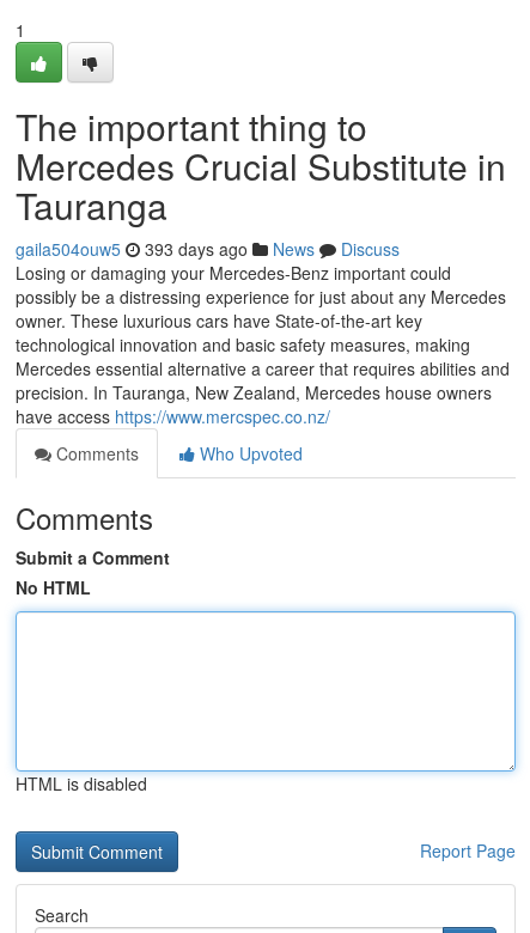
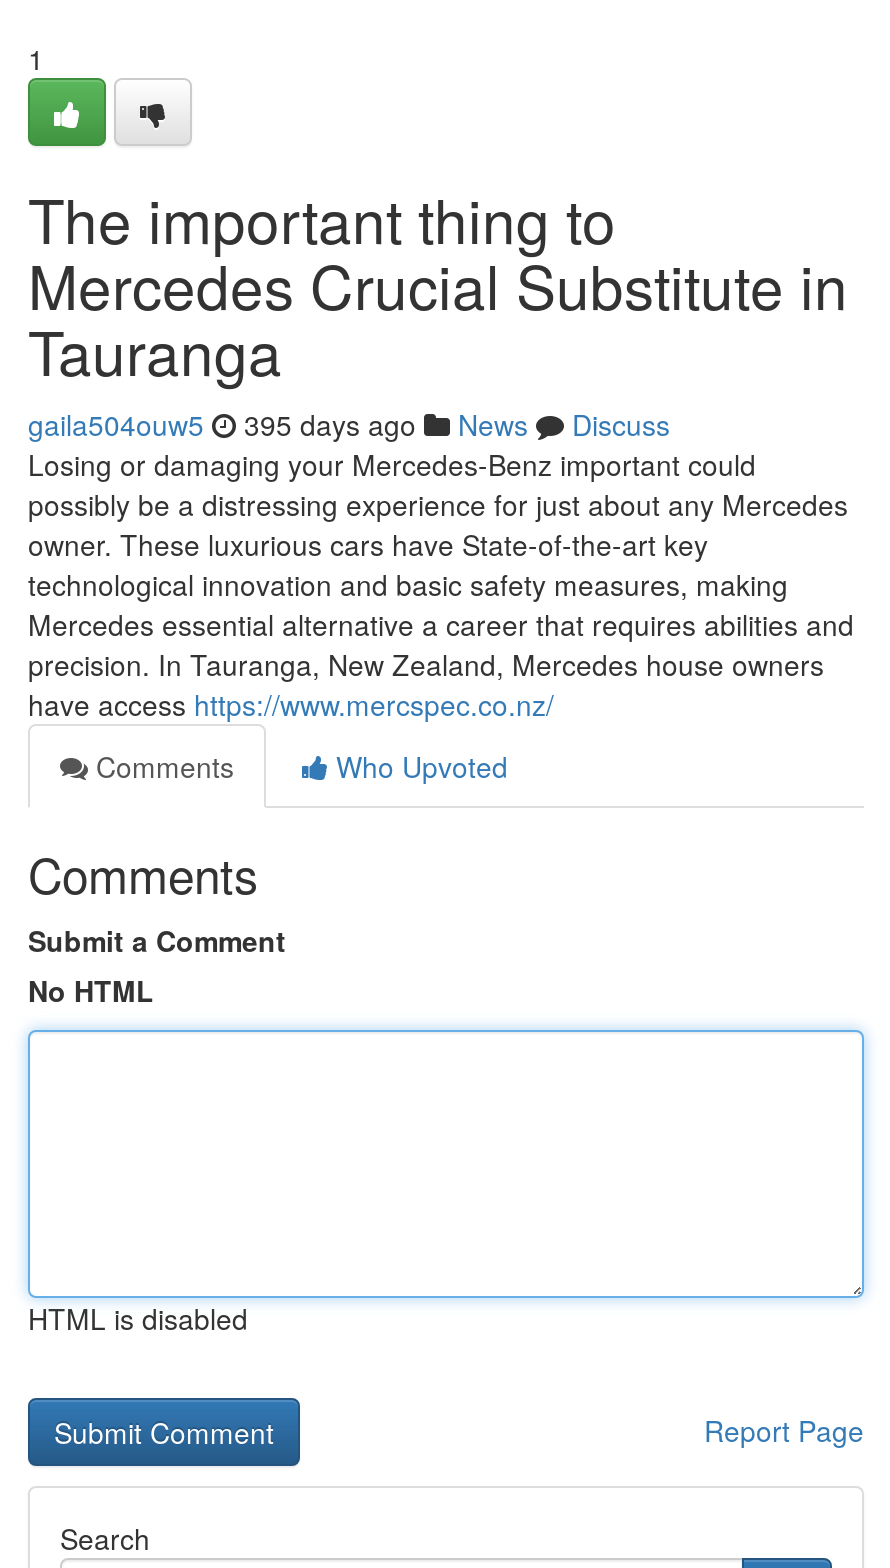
- gaila504ouw5 393 days ago News Discuss
+ gaila504ouw5 395 days ago News Discuss
